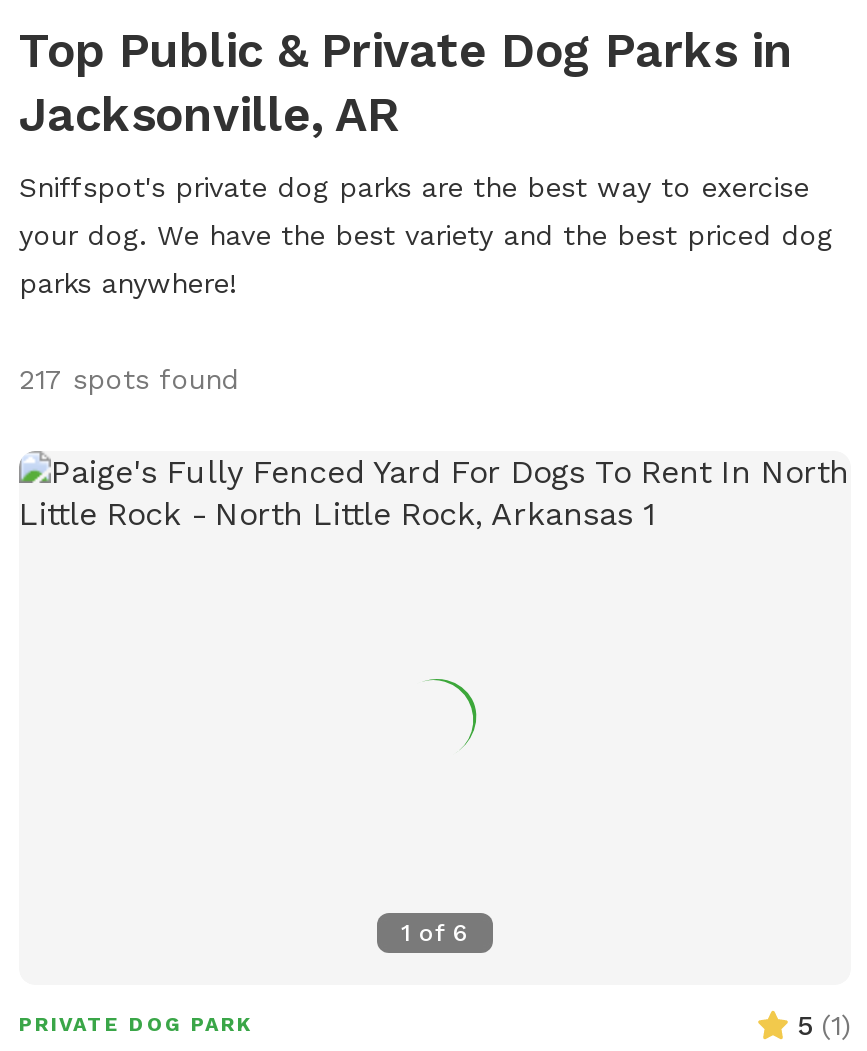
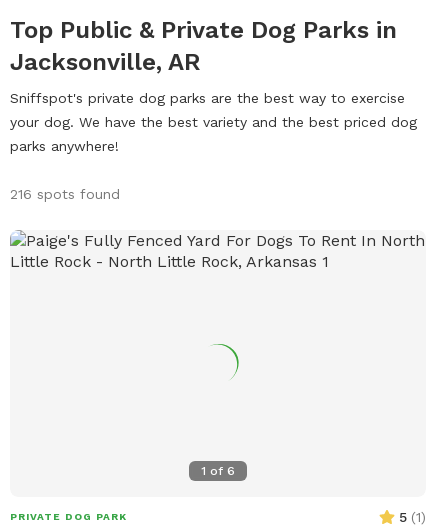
- 217 spots found
+ 216 spots found
